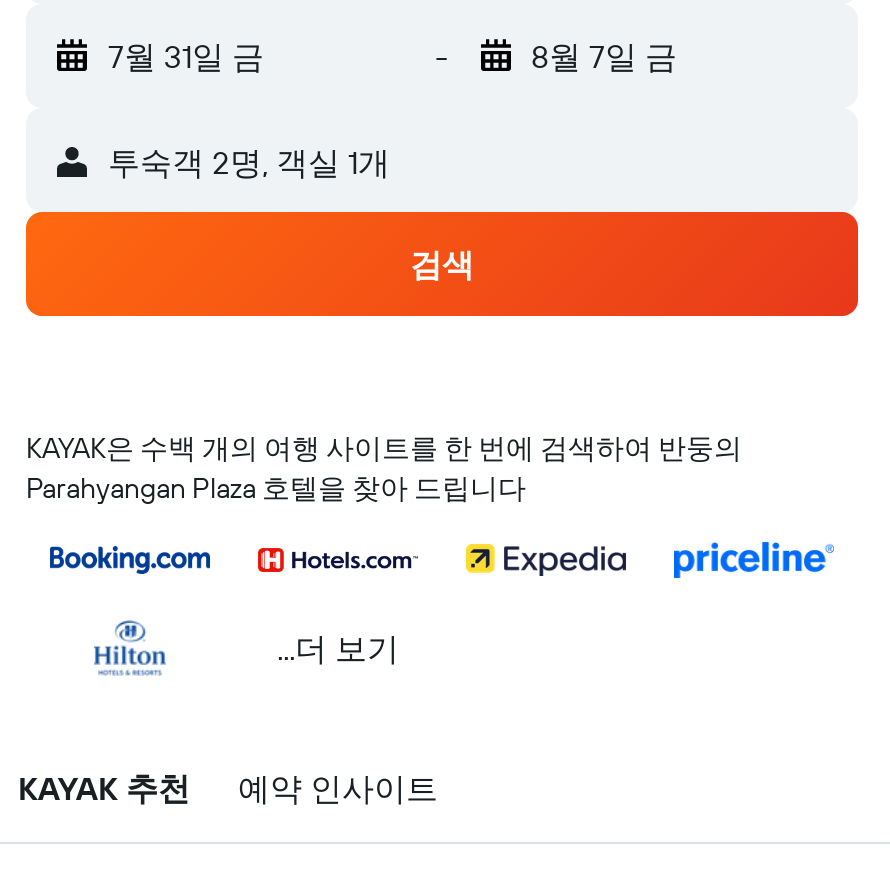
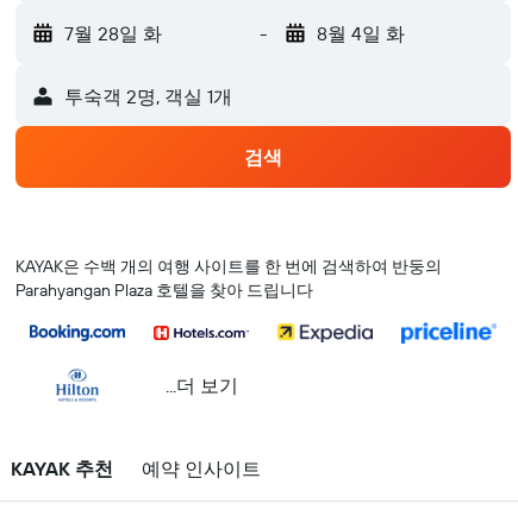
- 7월 31일 금
+ 7월 28일 화

- 8월 7일 금
+ 8월 4일 화
